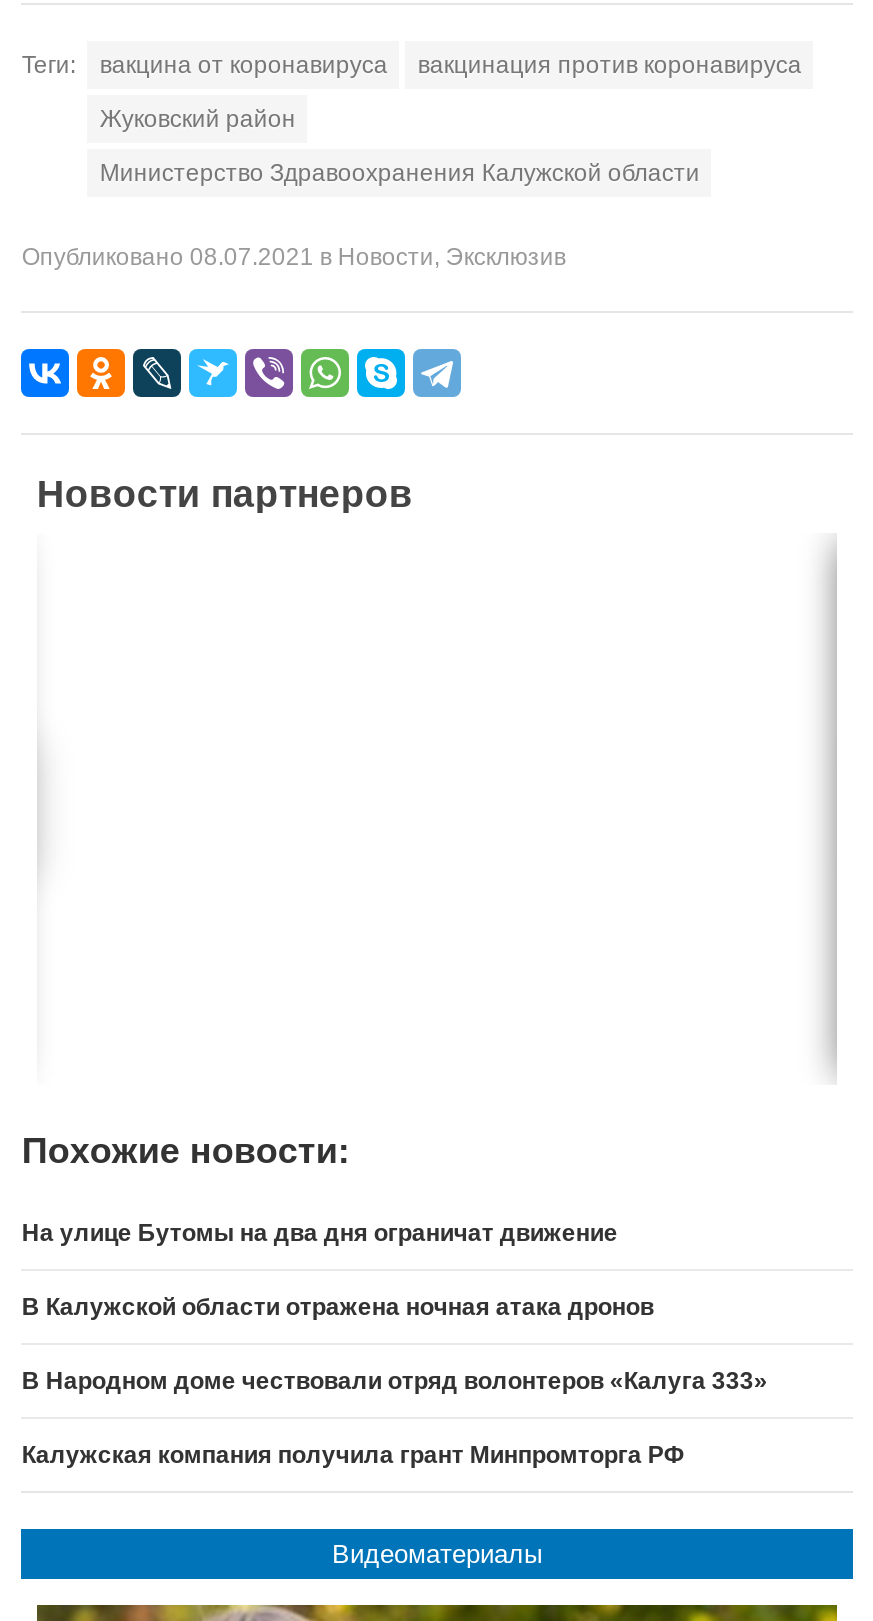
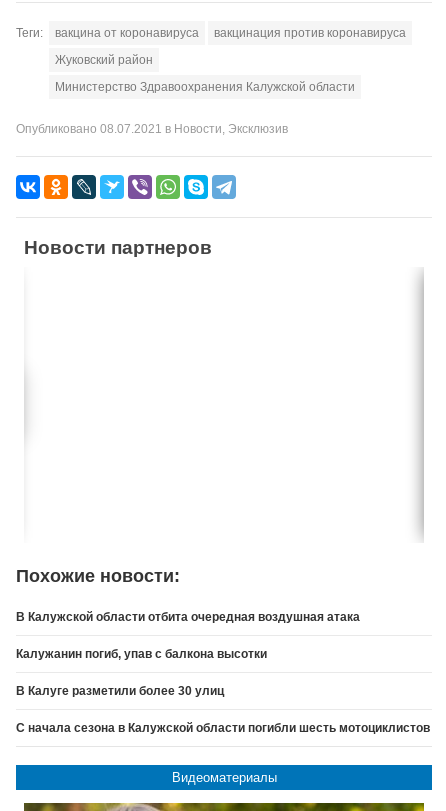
- На улице Бутомы на два дня ограничат движение
+ В Калужской области отбита очередная воздушная атака

- В Калужской области отражена ночная атака дронов
+ Калужанин погиб, упав с балкона высотки

- В Народном доме чествовали отряд волонтеров «Калуга 333»
+ В Калуге разметили более 30 улиц

- Калужская компания получила грант Минпромторга РФ
+ С начала сезона в Калужской области погибли шесть мотоциклистов
